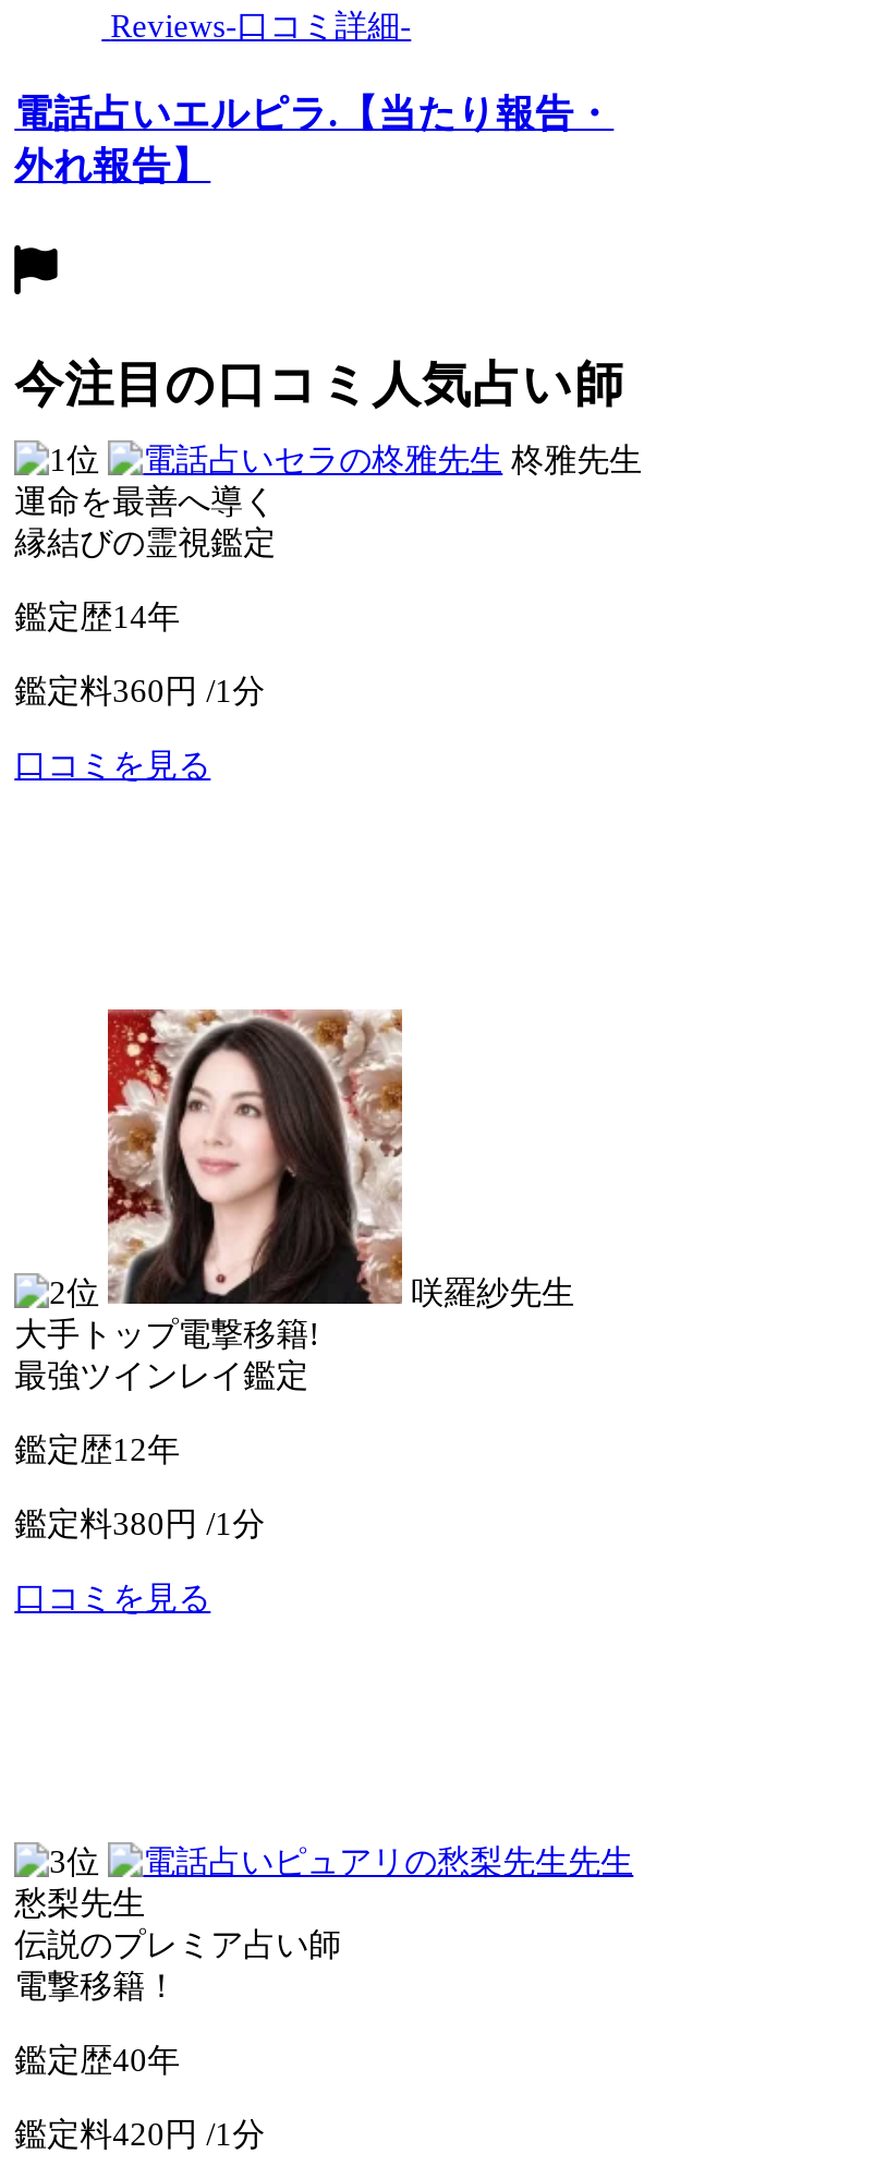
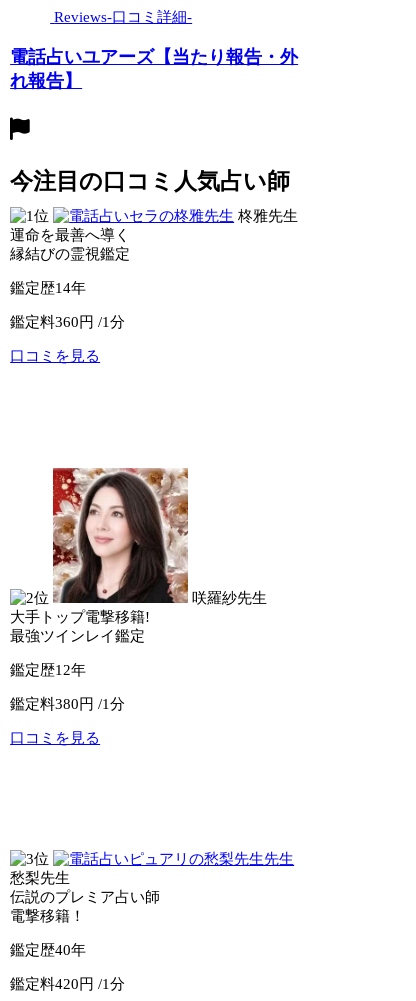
- 電話占いエルピラ.【当たり報告・
- 外れ報告】
+ 電話占いユアーズ【当たり報告・外
+ れ報告】
